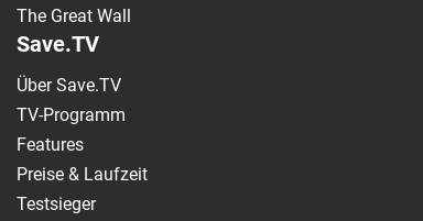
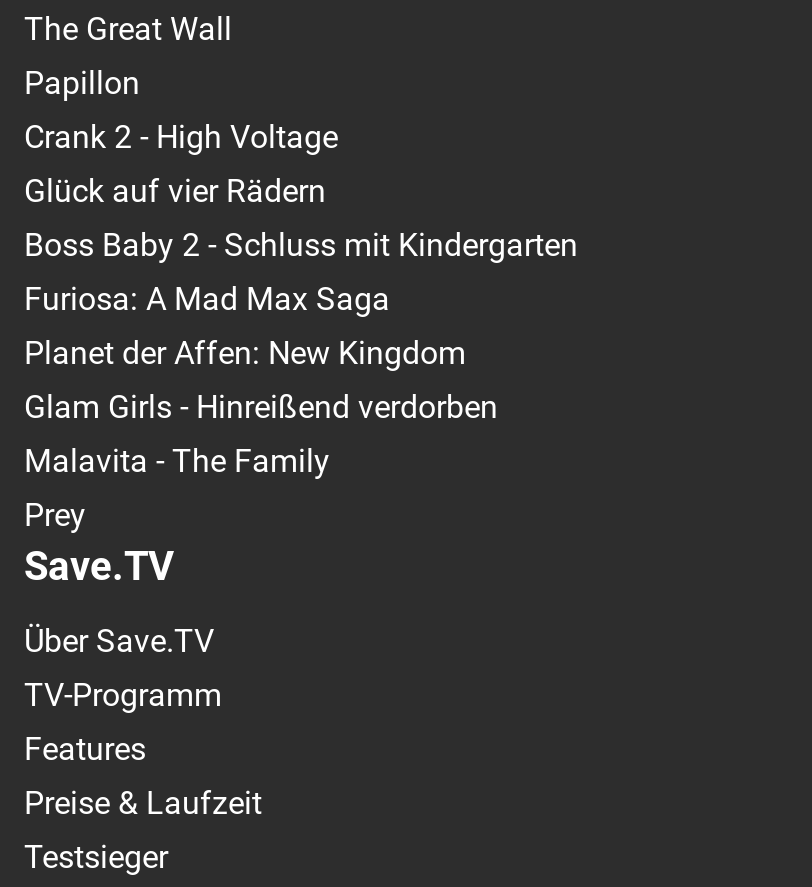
+ Papillon
+ Crank 2 - High Voltage
+ Glück auf vier Rädern
+ Boss Baby 2 - Schluss mit Kindergarten
+ Furiosa: A Mad Max Saga
+ Planet der Affen: New Kingdom
+ Glam Girls - Hinreißend verdorben
+ Malavita - The Family
+ Prey
